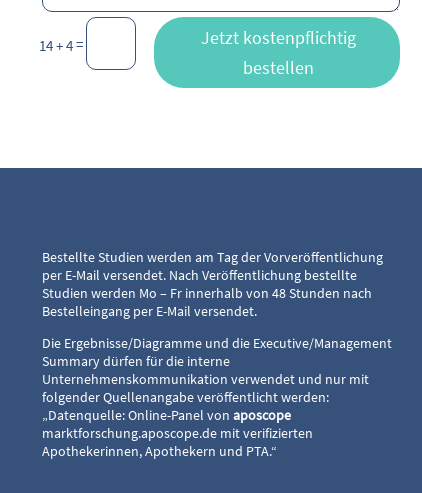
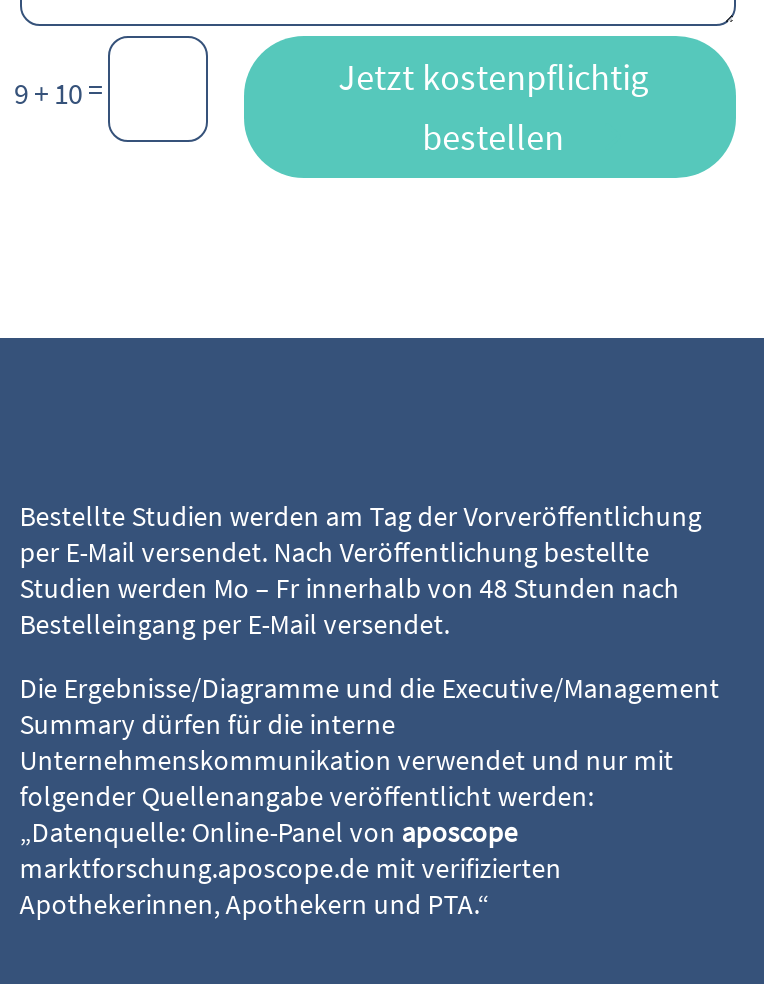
- 14 + 4=
+ 9 + 10=
